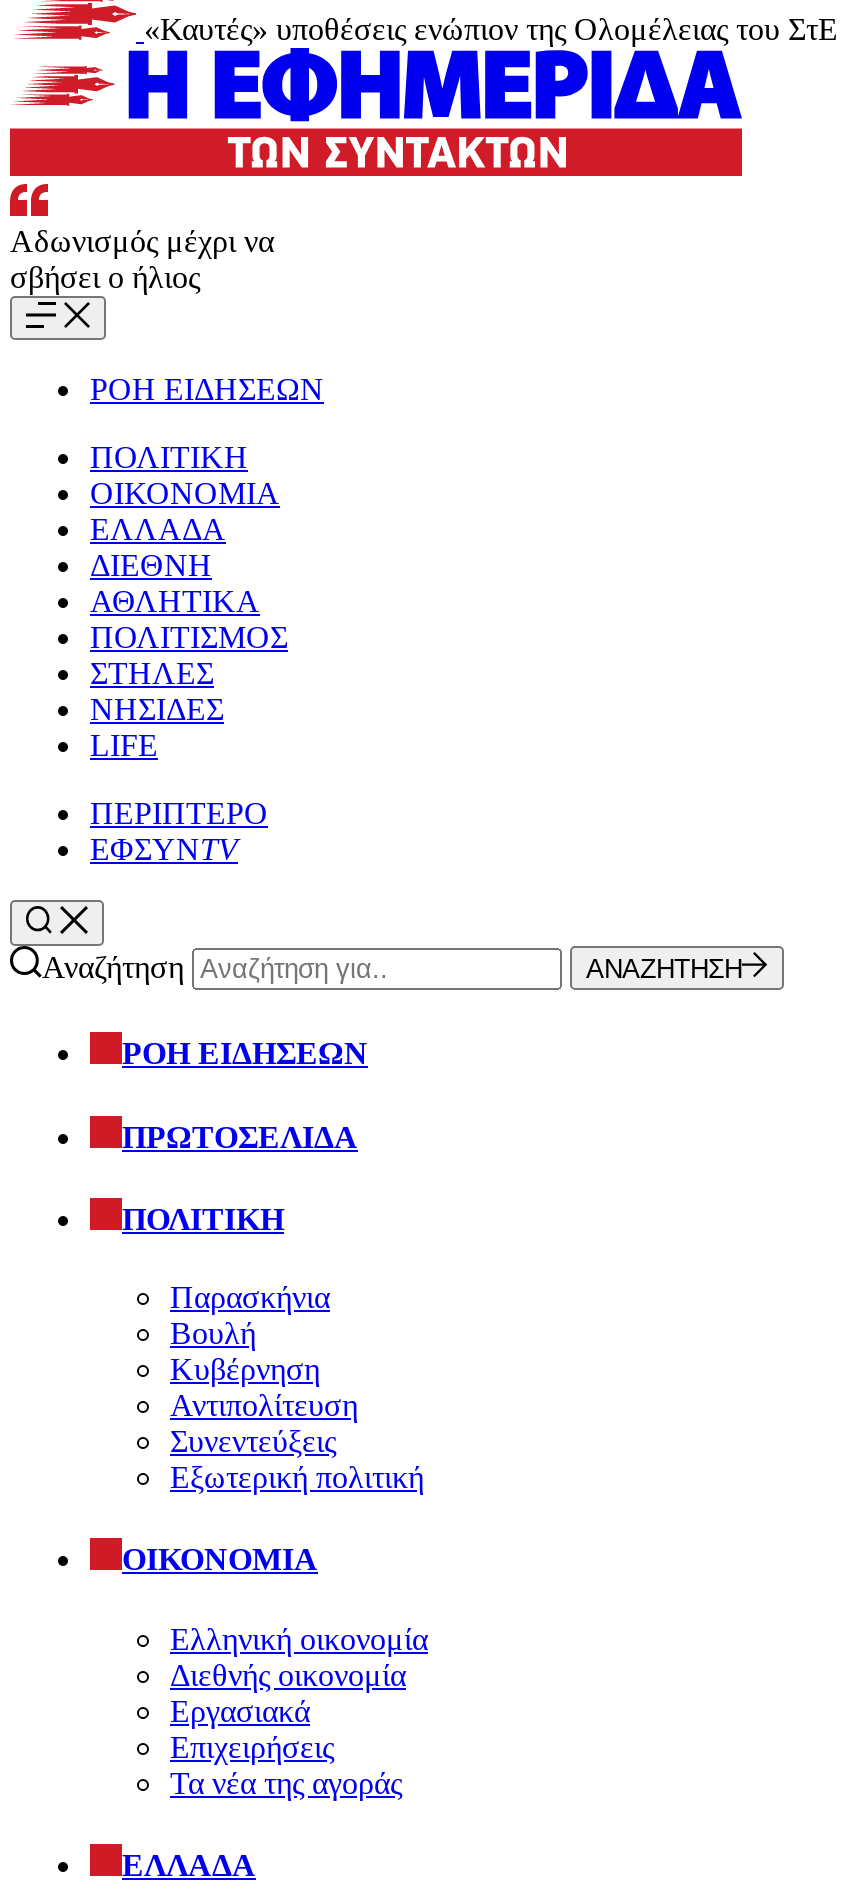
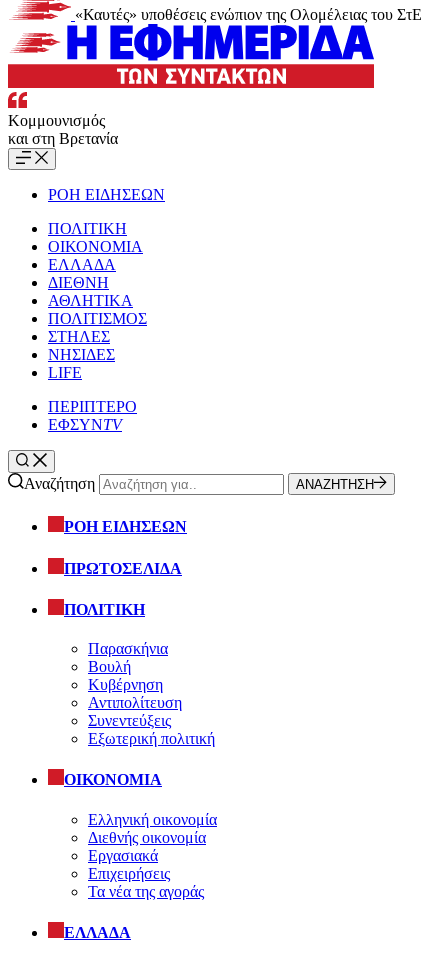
- Αδωνισμός μέχρι να
- σβήσει ο ήλιος
+ Κομμουνισμός
+ και στη Βρετανία
